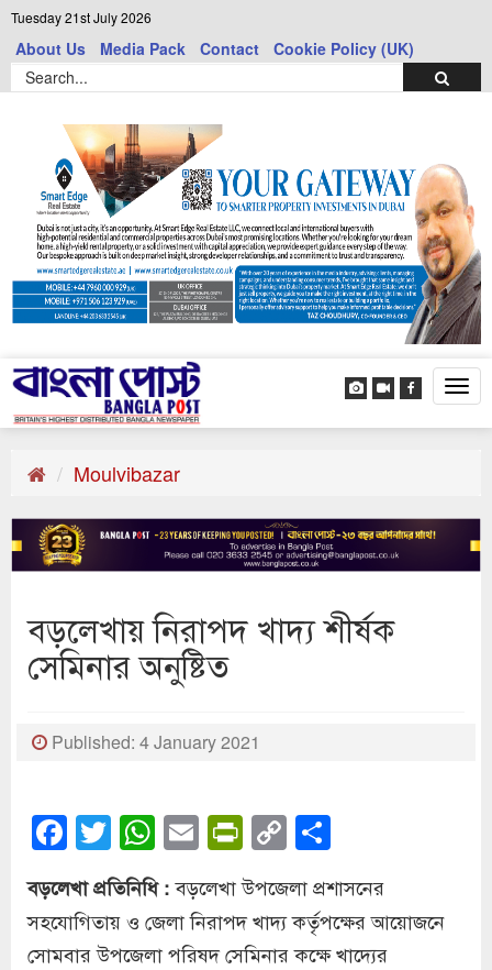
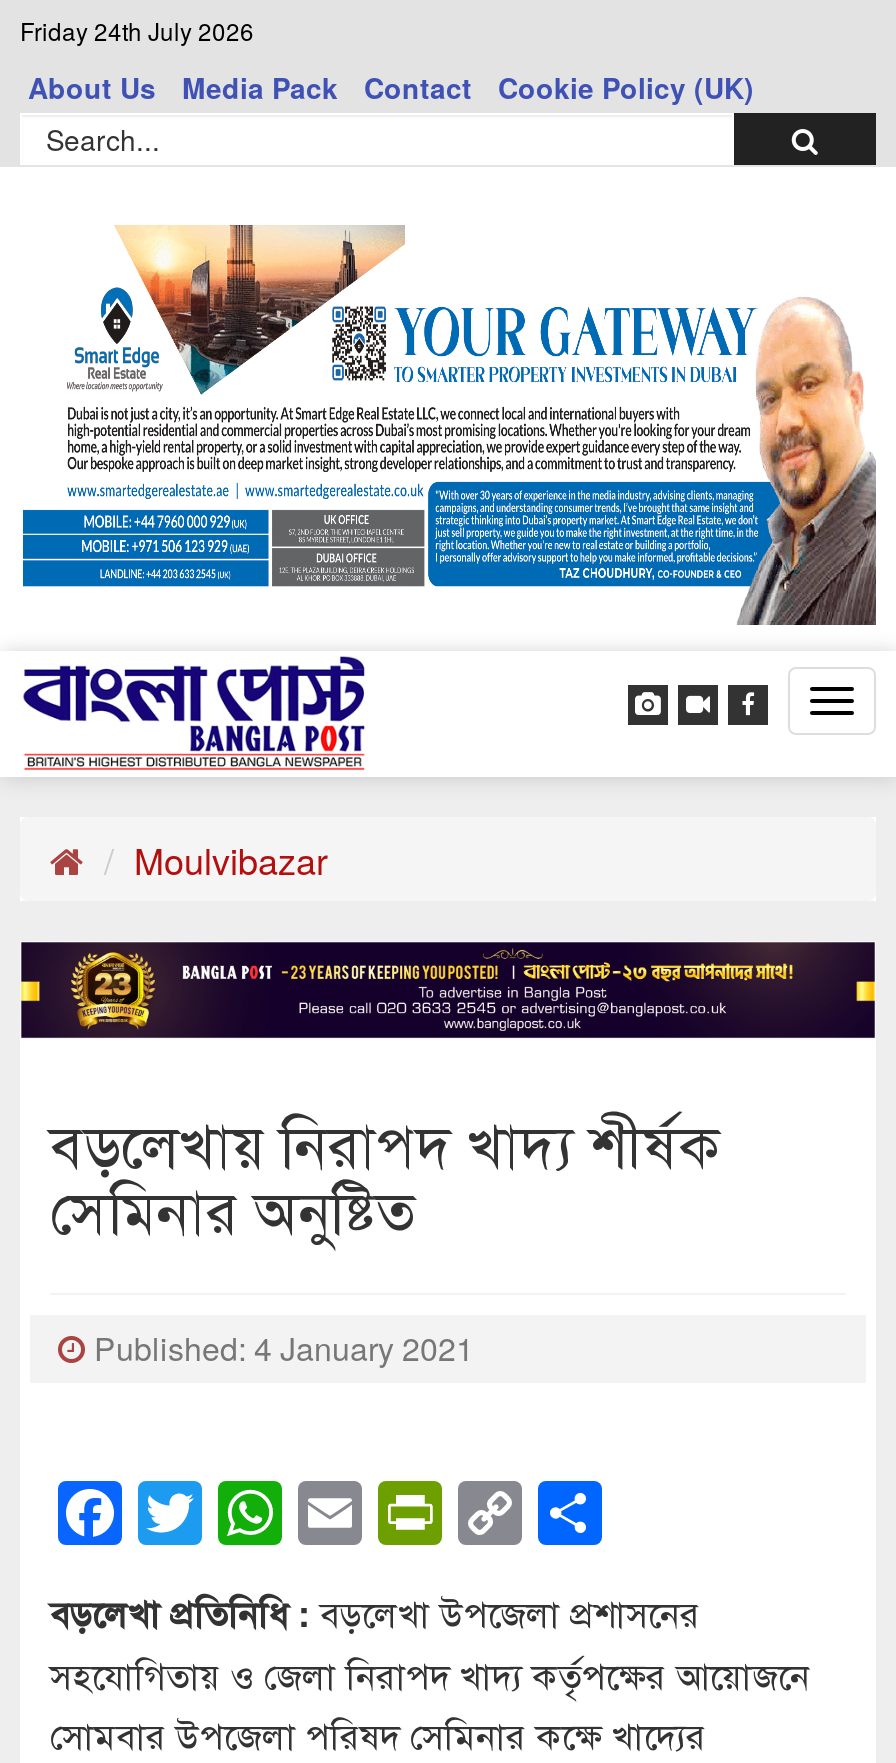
- Tuesday 21st July 2026
+ Friday 24th July 2026
